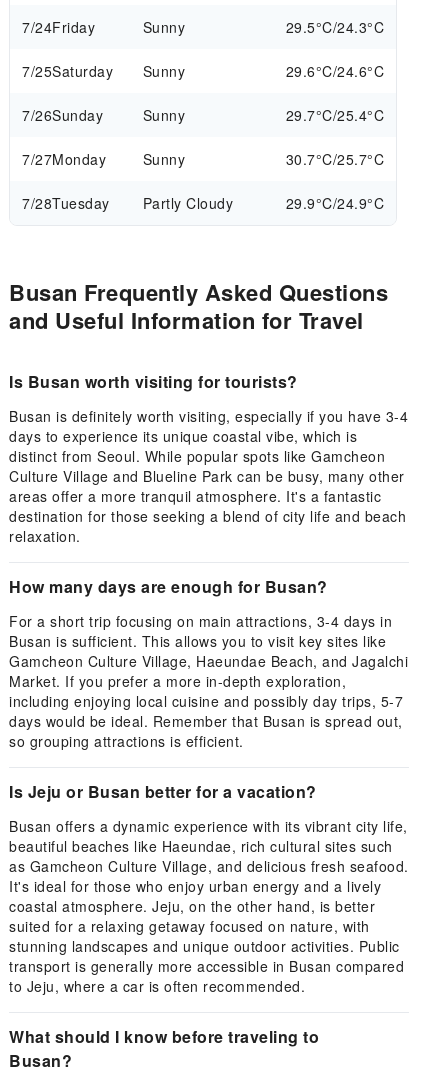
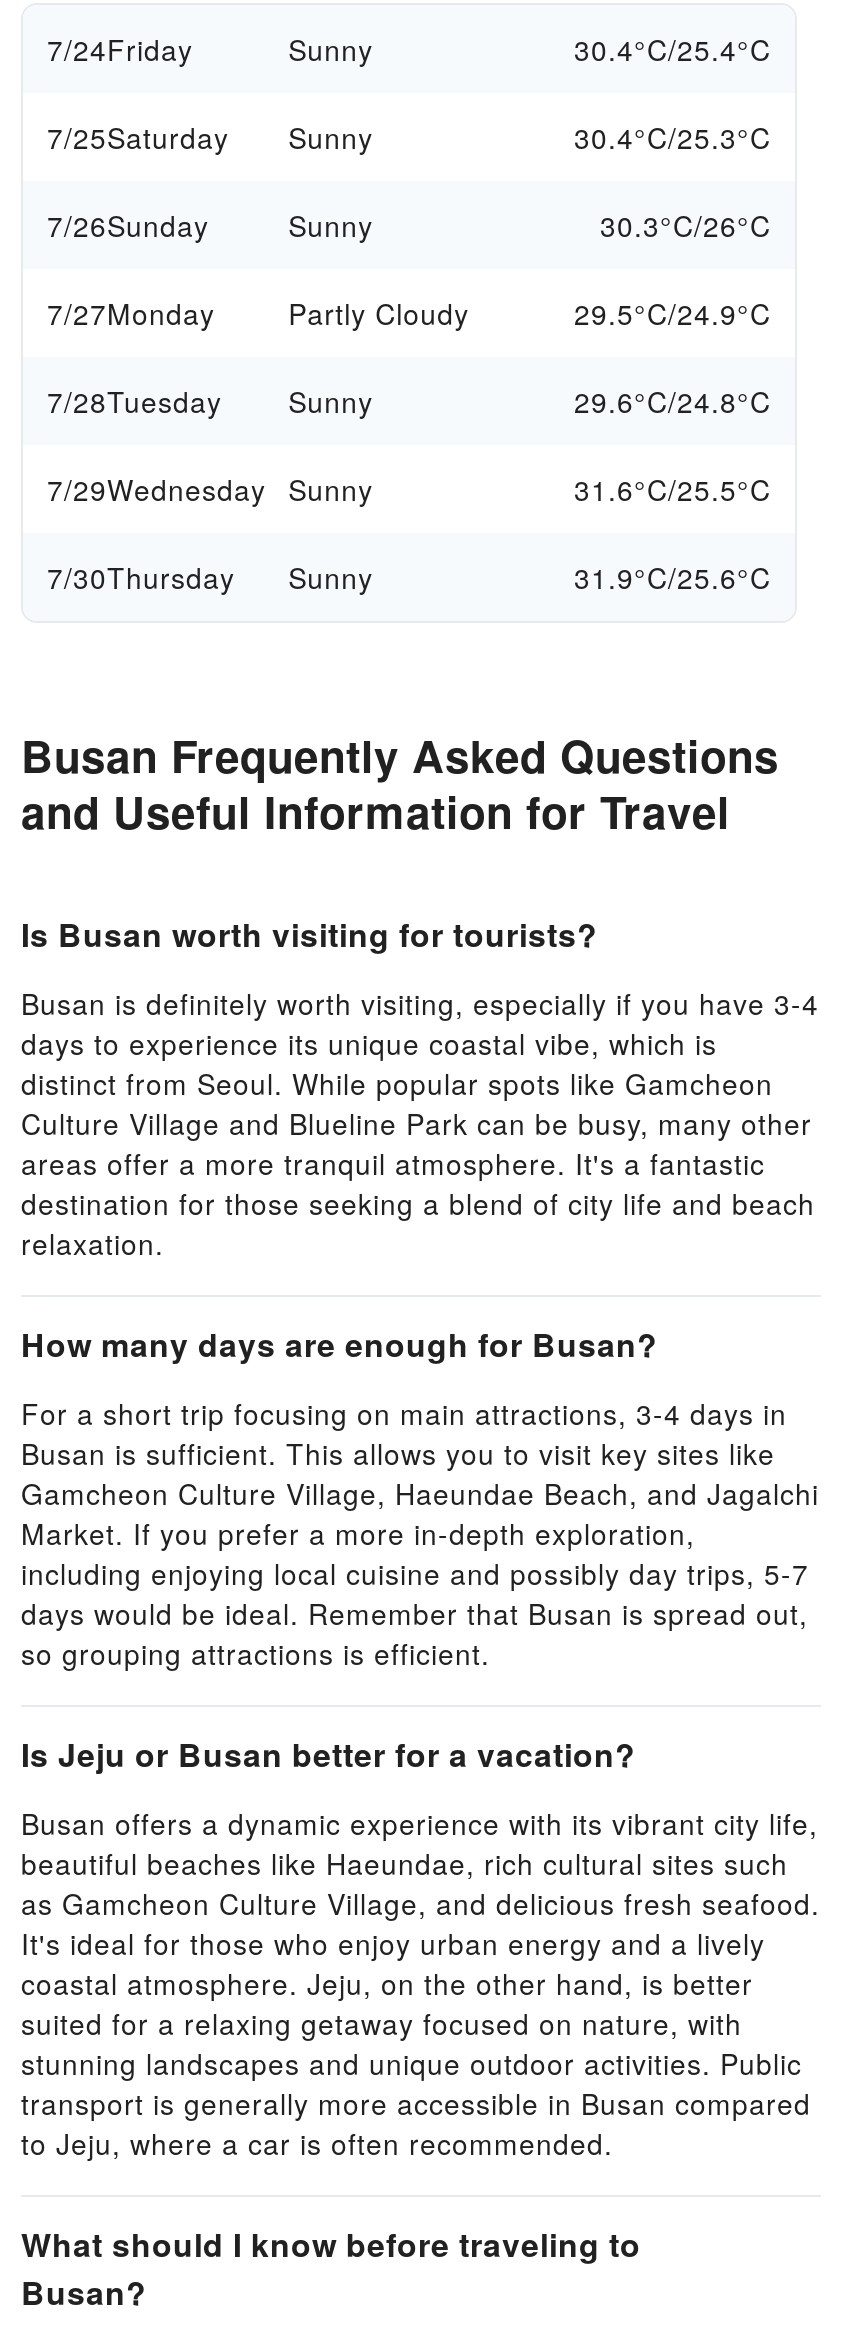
- 29.5°C/24.3°C
+ 30.4°C/25.4°C

- 29.6°C/24.6°C
+ 30.4°C/25.3°C

- 29.7°C/25.4°C
+ 30.3°C/26°C

- 30.7°C/25.7°C
- 29.9°C/24.9°C
+ 29.6°C/24.8°C
+ 7/29Wednesday Sunny
+ 31.6°C/25.5°C
+ 7/30Thursday
+ Sunny
+ 31.9°C/25.6°C

+ 29.5°C/24.9°C

moved up: 7/28Tuesday | Partly Cloudy
